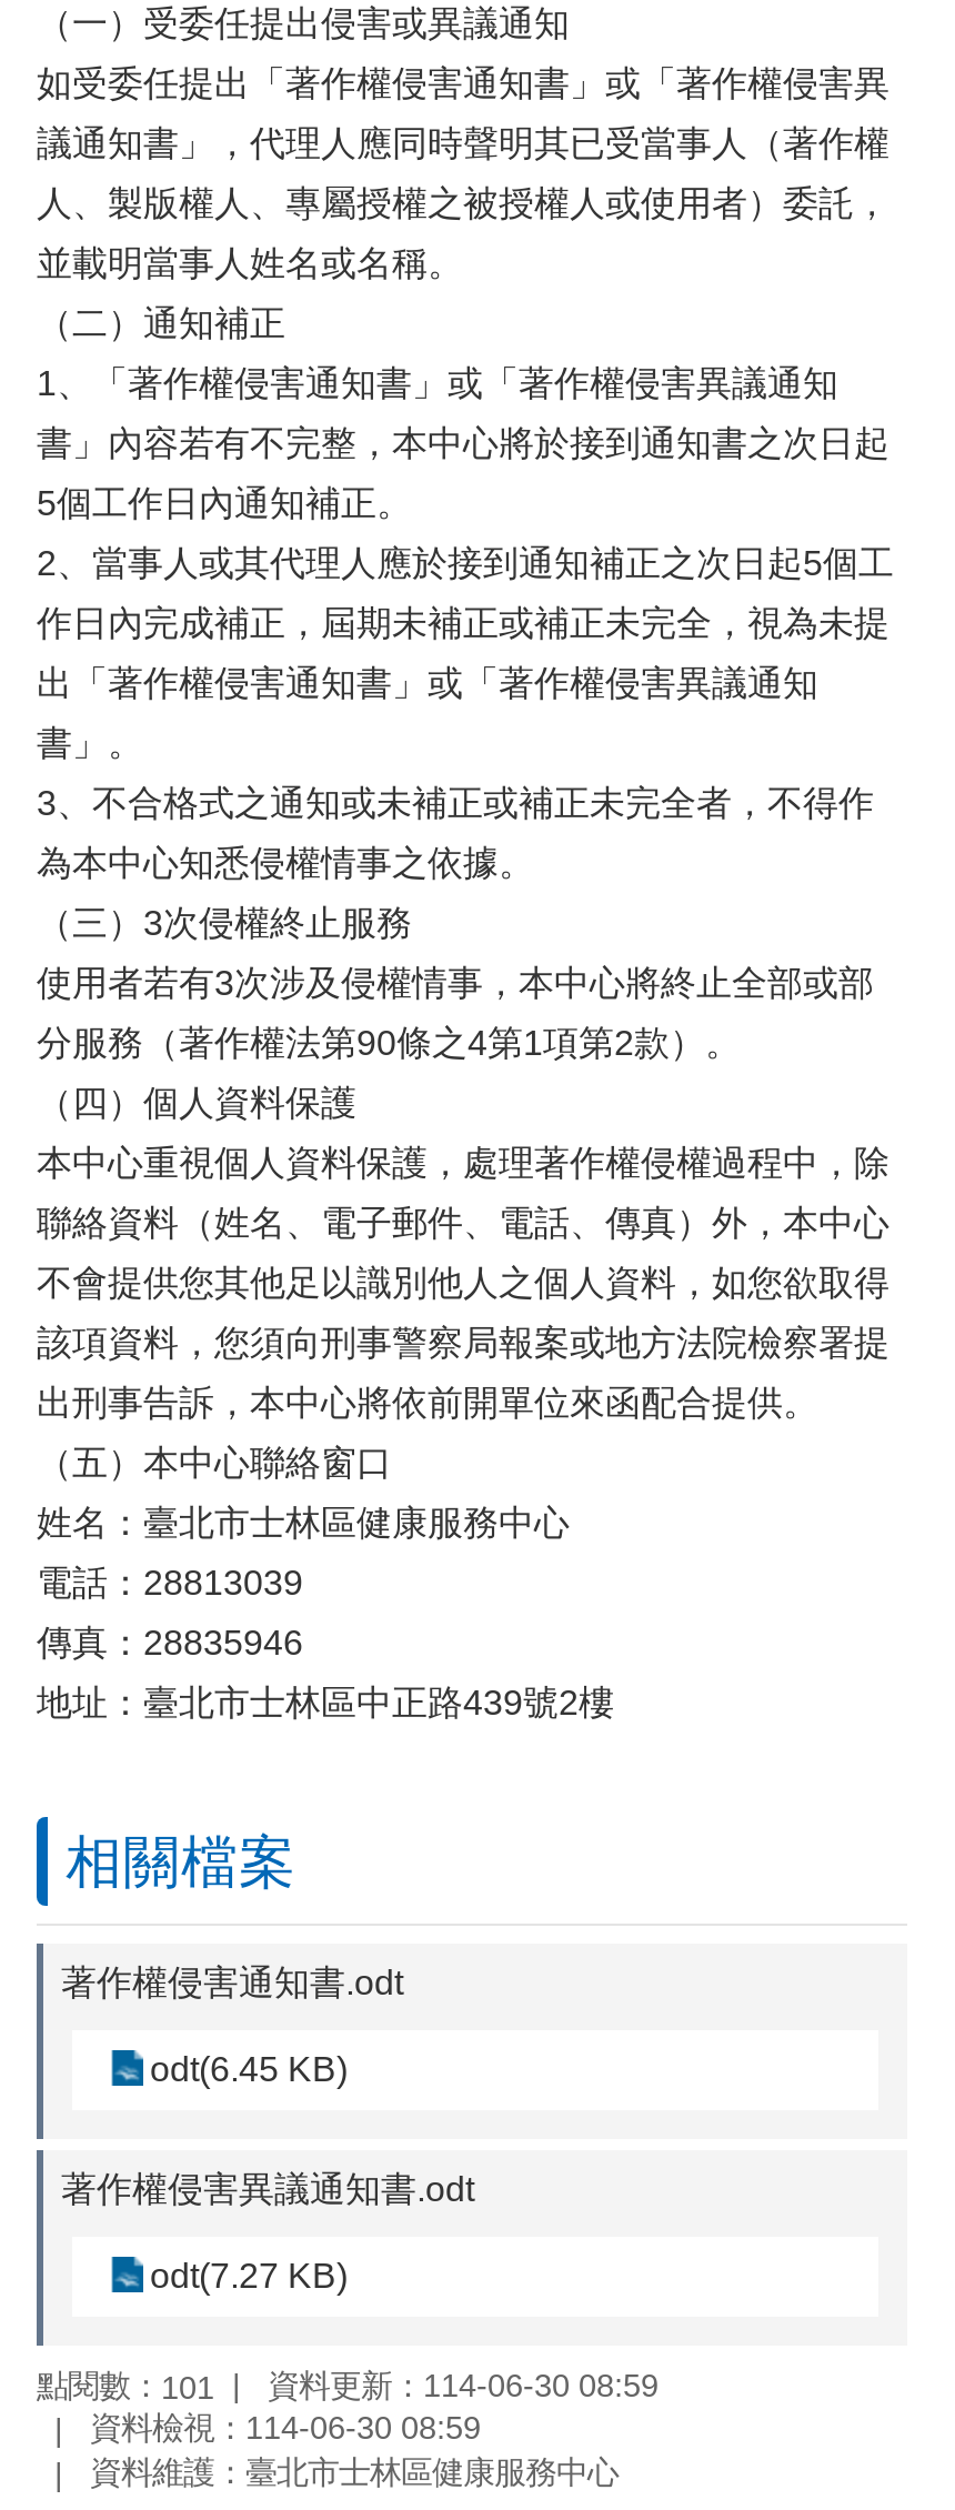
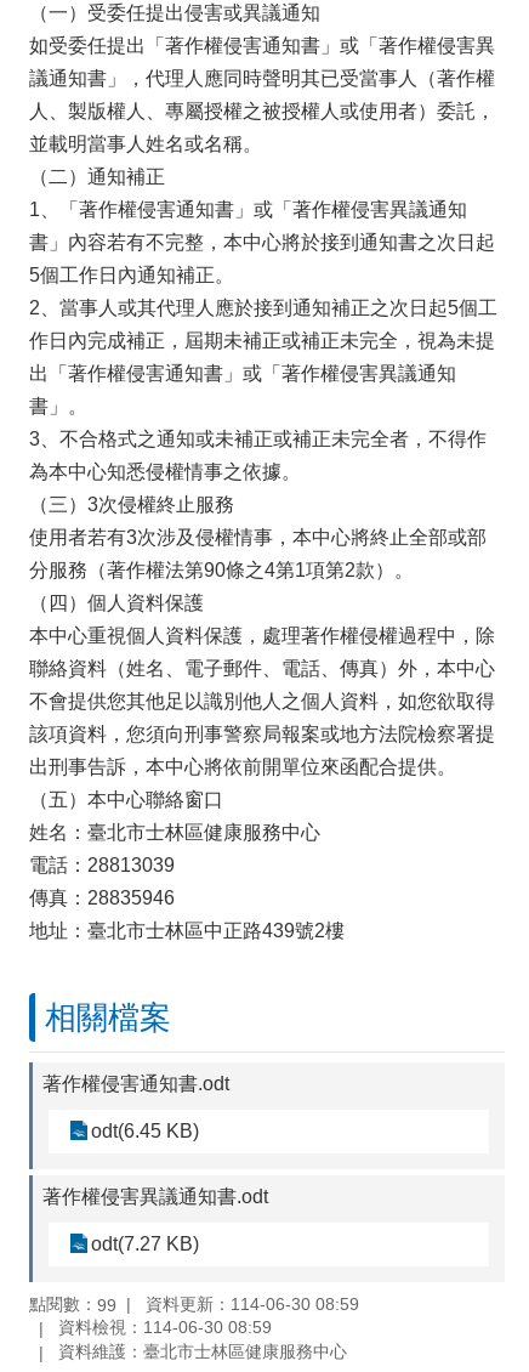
- 點閱數：101
+ 點閱數：99
